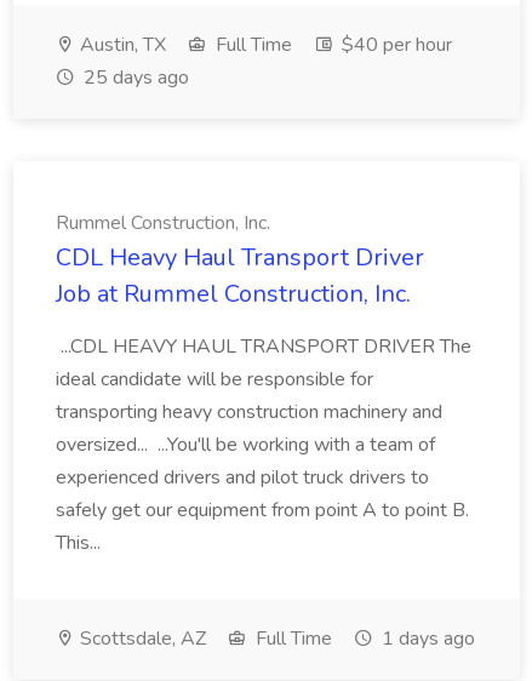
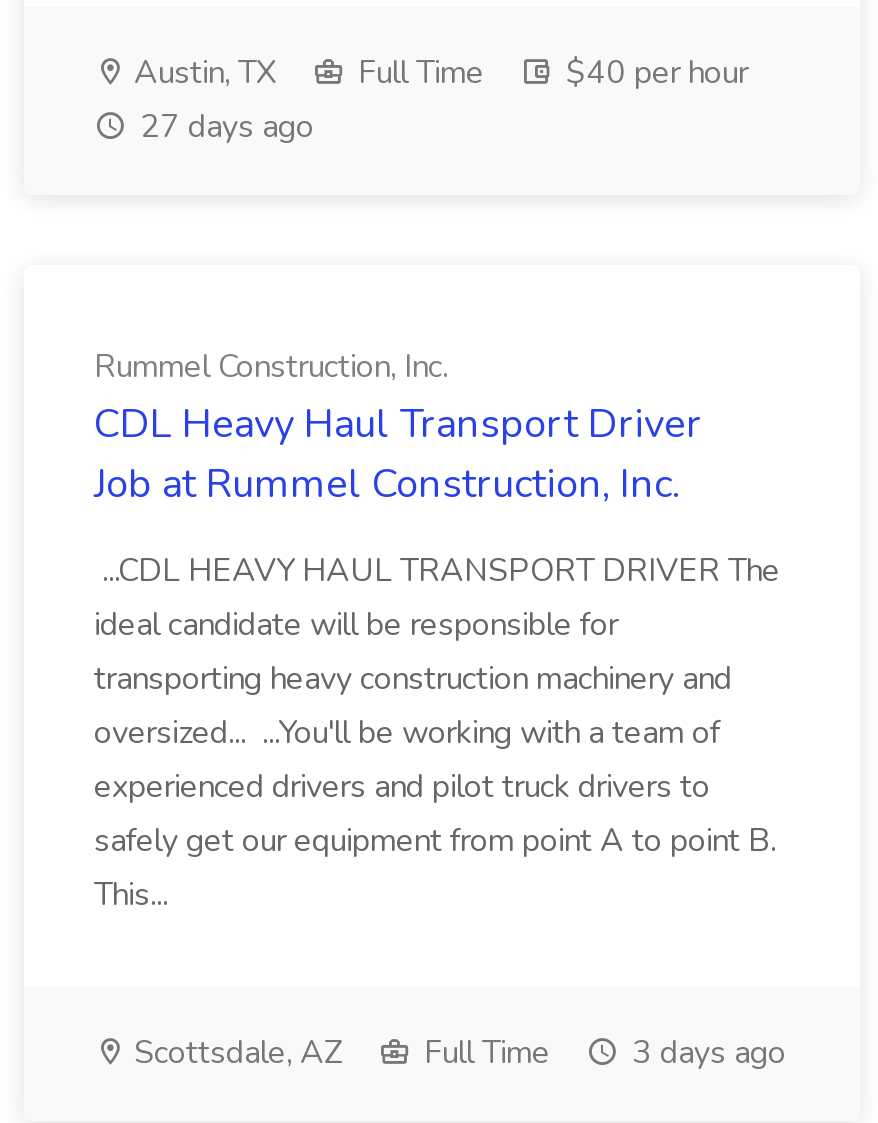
- 25 days ago
+ 27 days ago

- Scottsdale, AZ Full Time 1 days ago
+ Scottsdale, AZ Full Time 3 days ago
